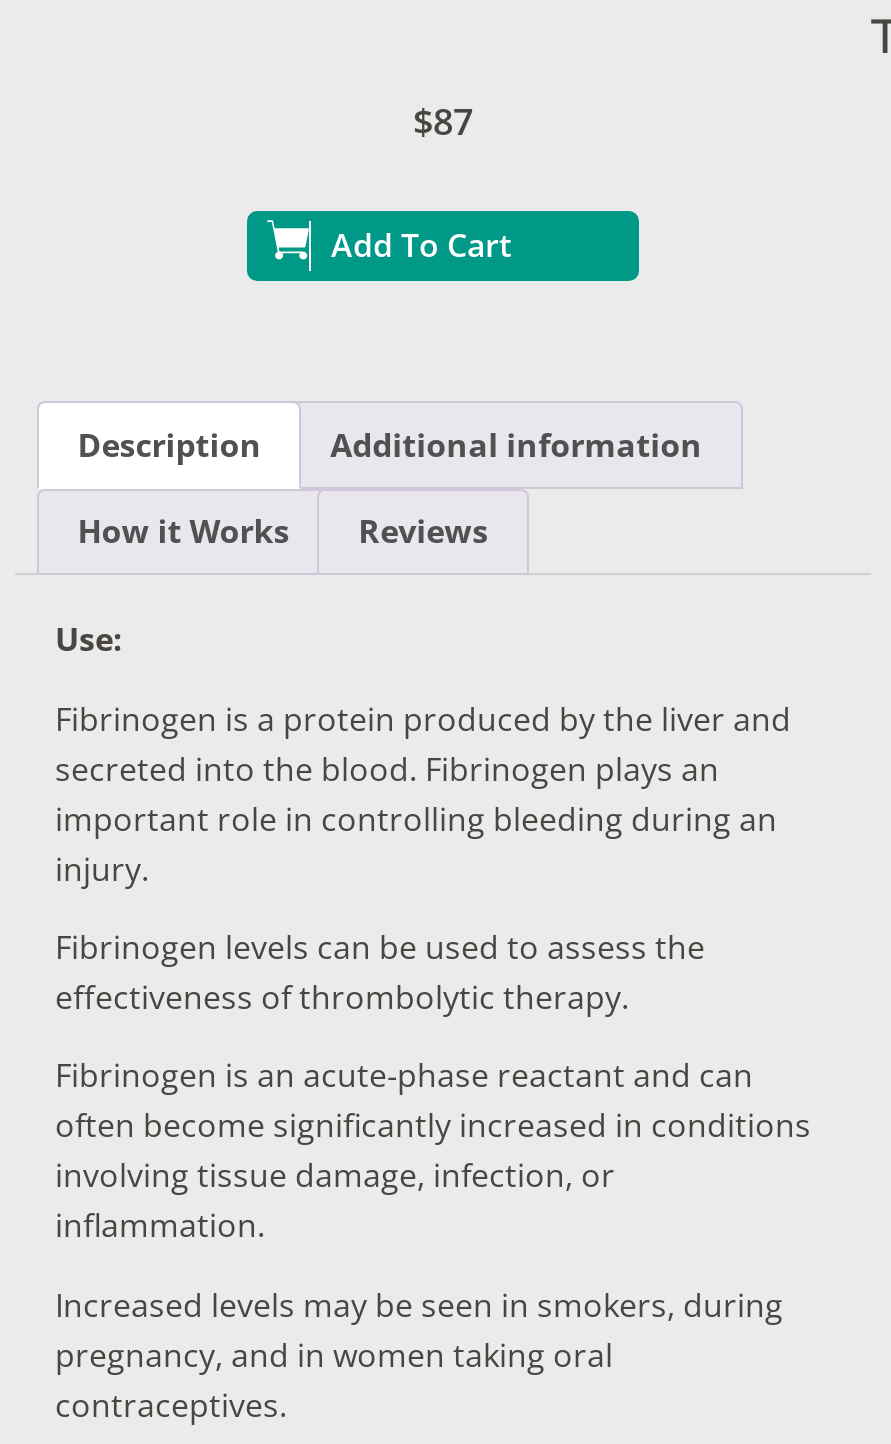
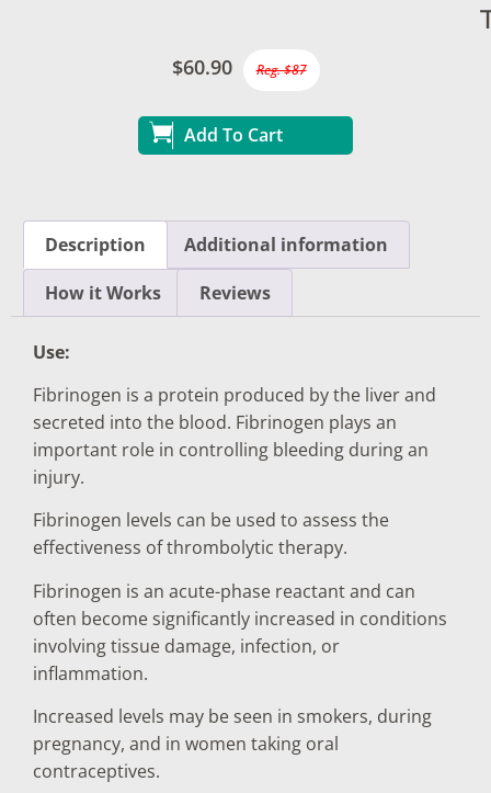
- $87
+ $60.90
+ Reg. $87
